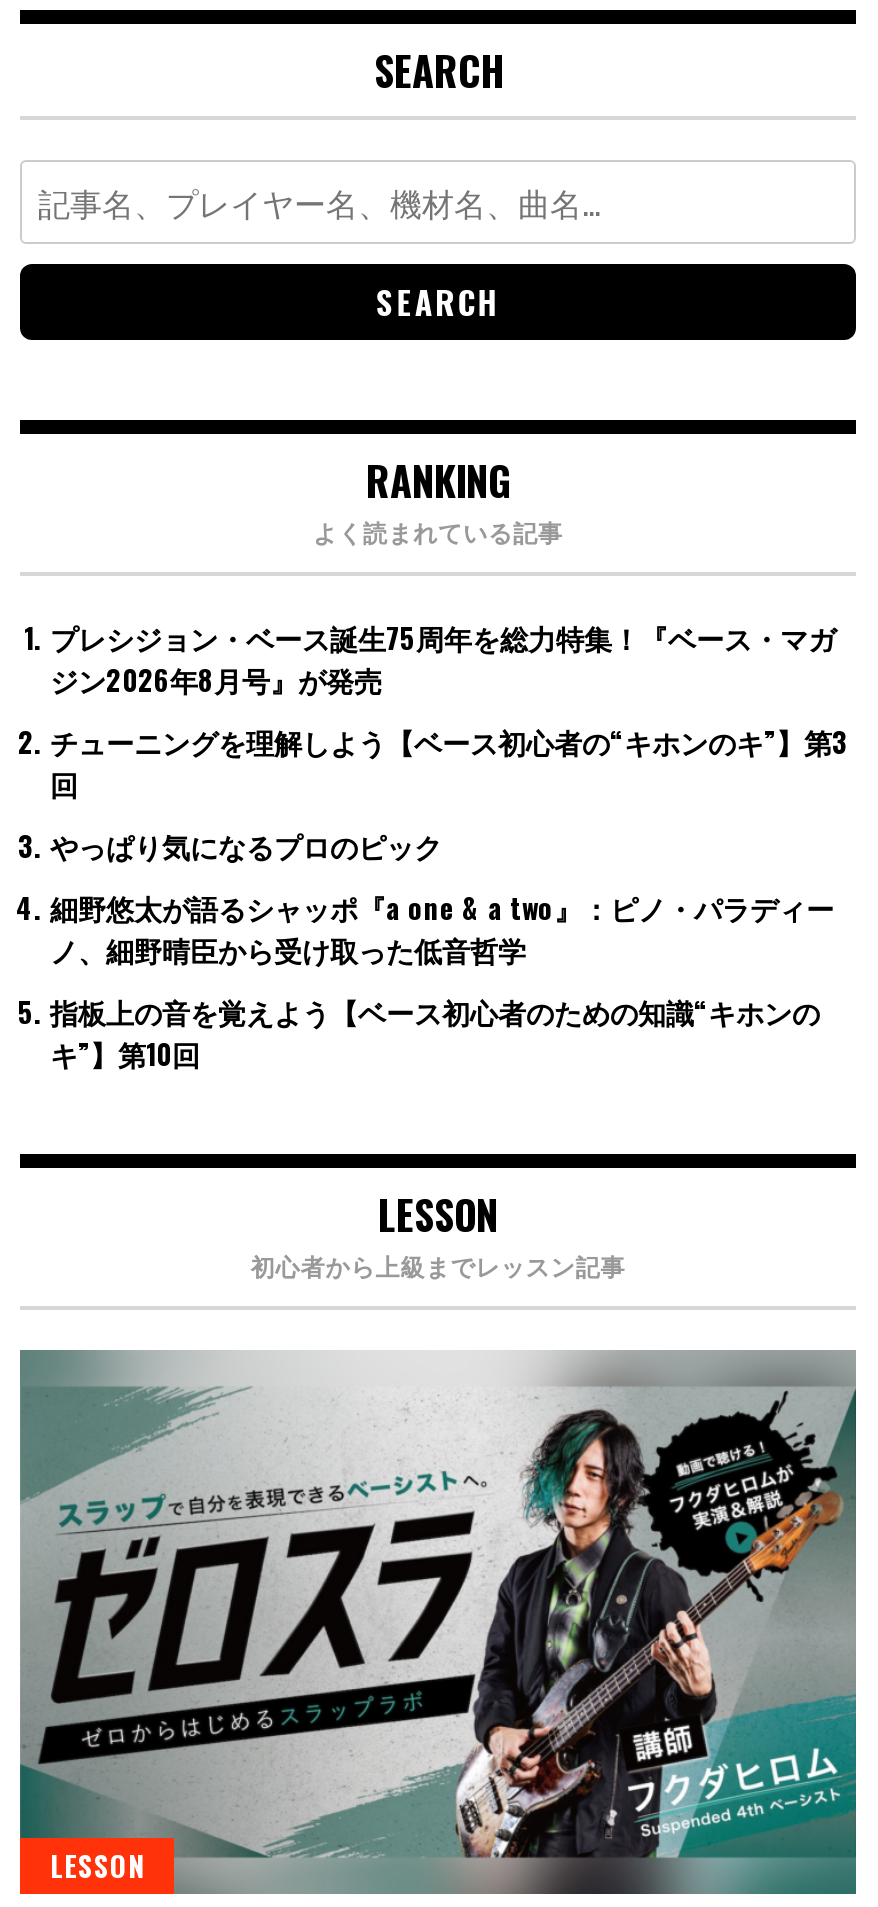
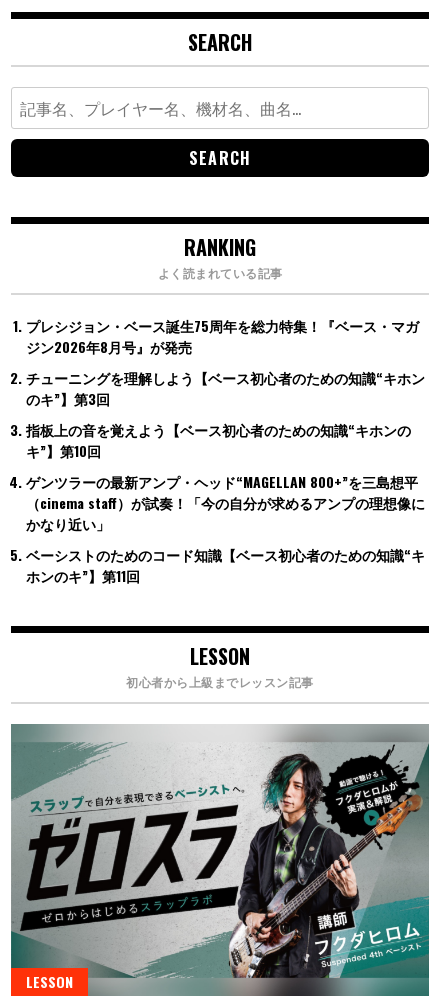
- チューニングを理解しよう【ベース初心者の“キホンのキ”】第3
- 回
- やっぱり気になるプロのピック
- 細野悠太が語るシャッポ『a one & a two』：ピノ・パラディー
- ノ、細野晴臣から受け取った低音哲学
+ チューニングを理解しよう【ベース初心者のための知識“キホン
+ のキ”】第3回

moved up: 指板上の音を覚えよう【ベース初心者のための知識“キホンの | キ”】第10回

+ ゲンツラーの最新アンプ・ヘッド“MAGELLAN 800+”を三島想平
+ （cinema staff）が試奏！「今の自分が求めるアンプの理想像に
+ かなり近い」
+ ベーシストのためのコード知識【ベース初心者のための知識“キ
+ ホンのキ”】第11回
